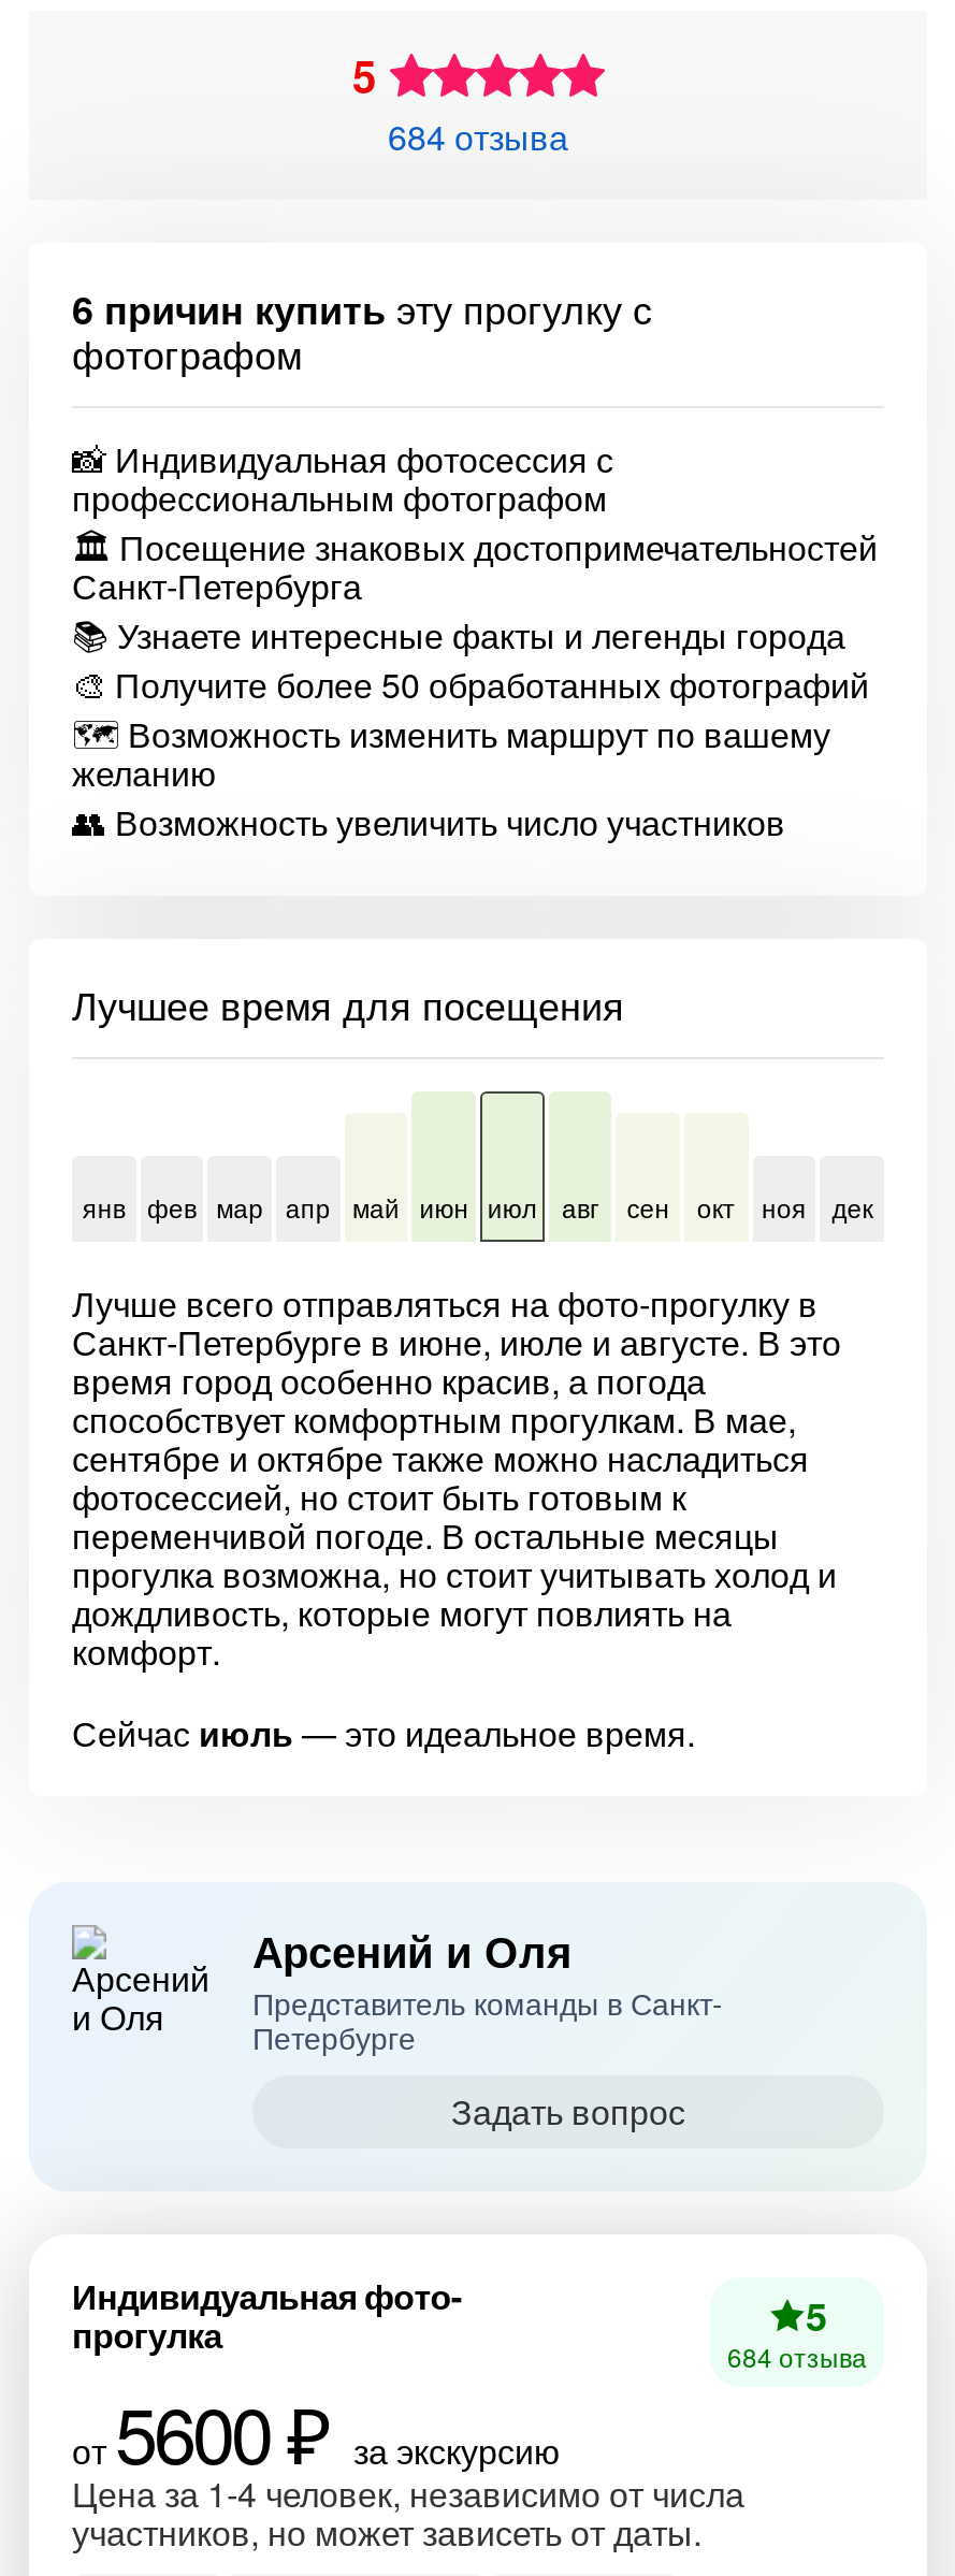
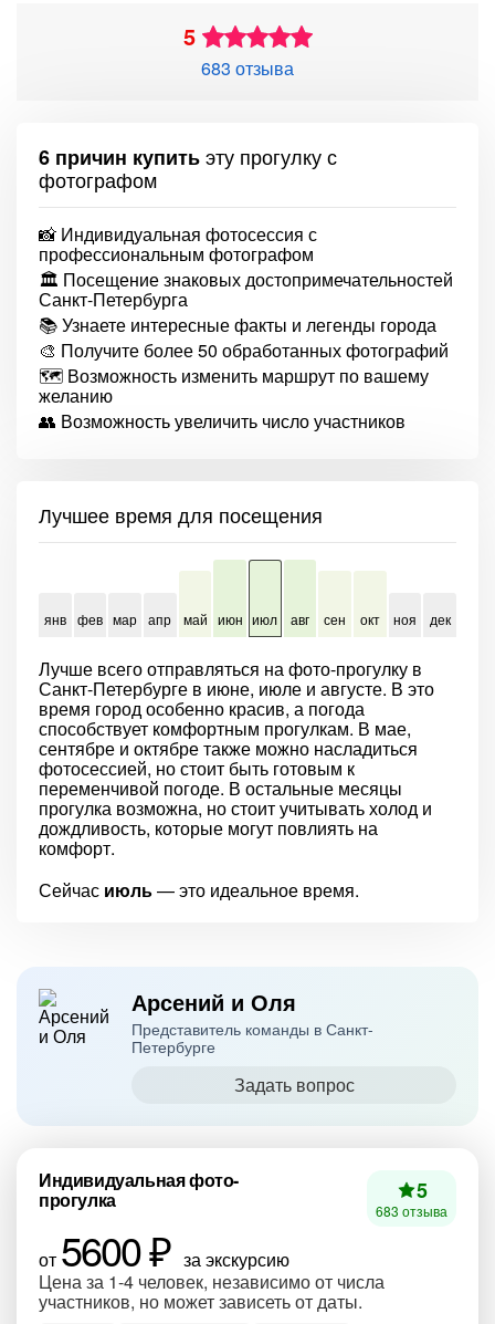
- 684 отзыва
+ 683 отзыва

- 684 отзыва
+ 683 отзыва
